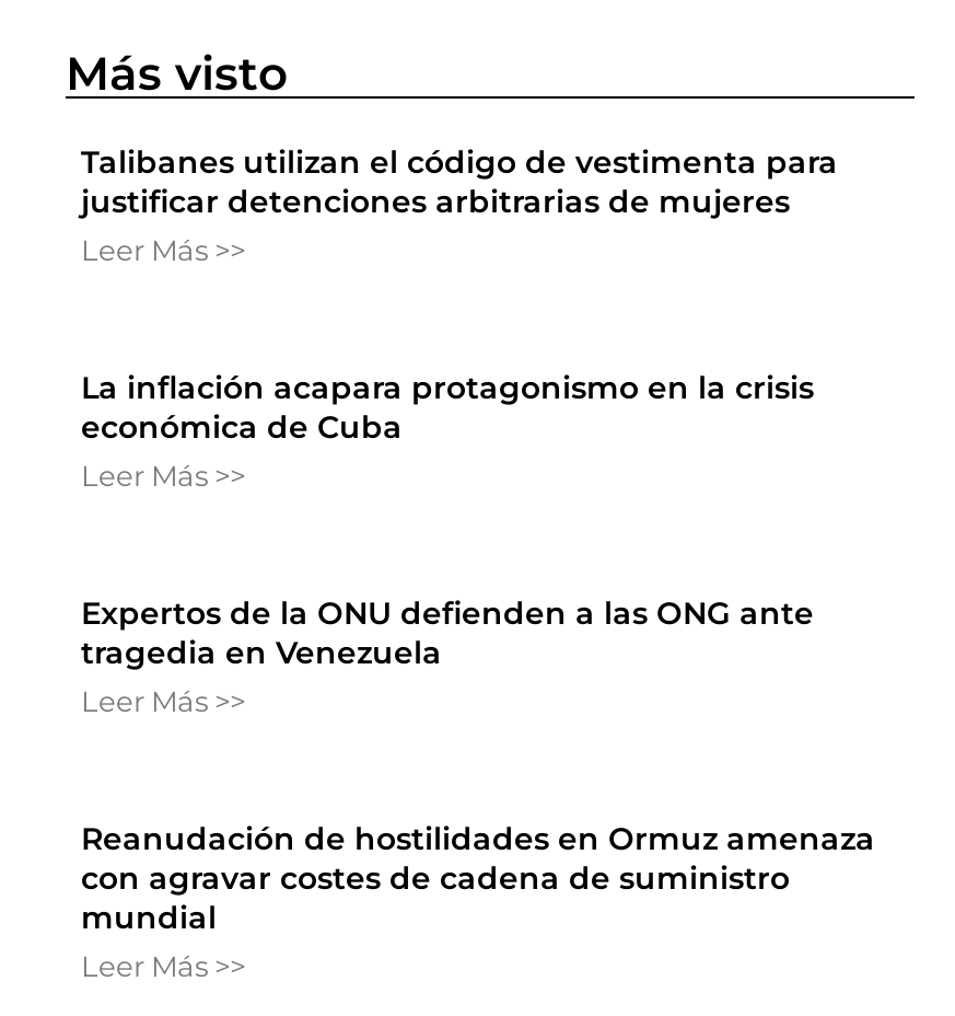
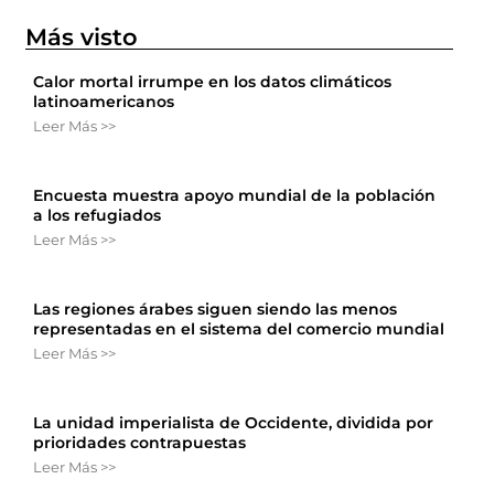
- Talibanes utilizan el código de vestimenta para
- justificar detenciones arbitrarias de mujeres
+ Calor mortal irrumpe en los datos climáticos
+ latinoamericanos

- La inflación acapara protagonismo en la crisis
- económica de Cuba
+ Encuesta muestra apoyo mundial de la población
+ a los refugiados

- Expertos de la ONU defienden a las ONG ante
- tragedia en Venezuela
+ Las regiones árabes siguen siendo las menos
+ representadas en el sistema del comercio mundial

- Reanudación de hostilidades en Ormuz amenaza
- con agravar costes de cadena de suministro
- mundial
+ La unidad imperialista de Occidente, dividida por
+ prioridades contrapuestas
